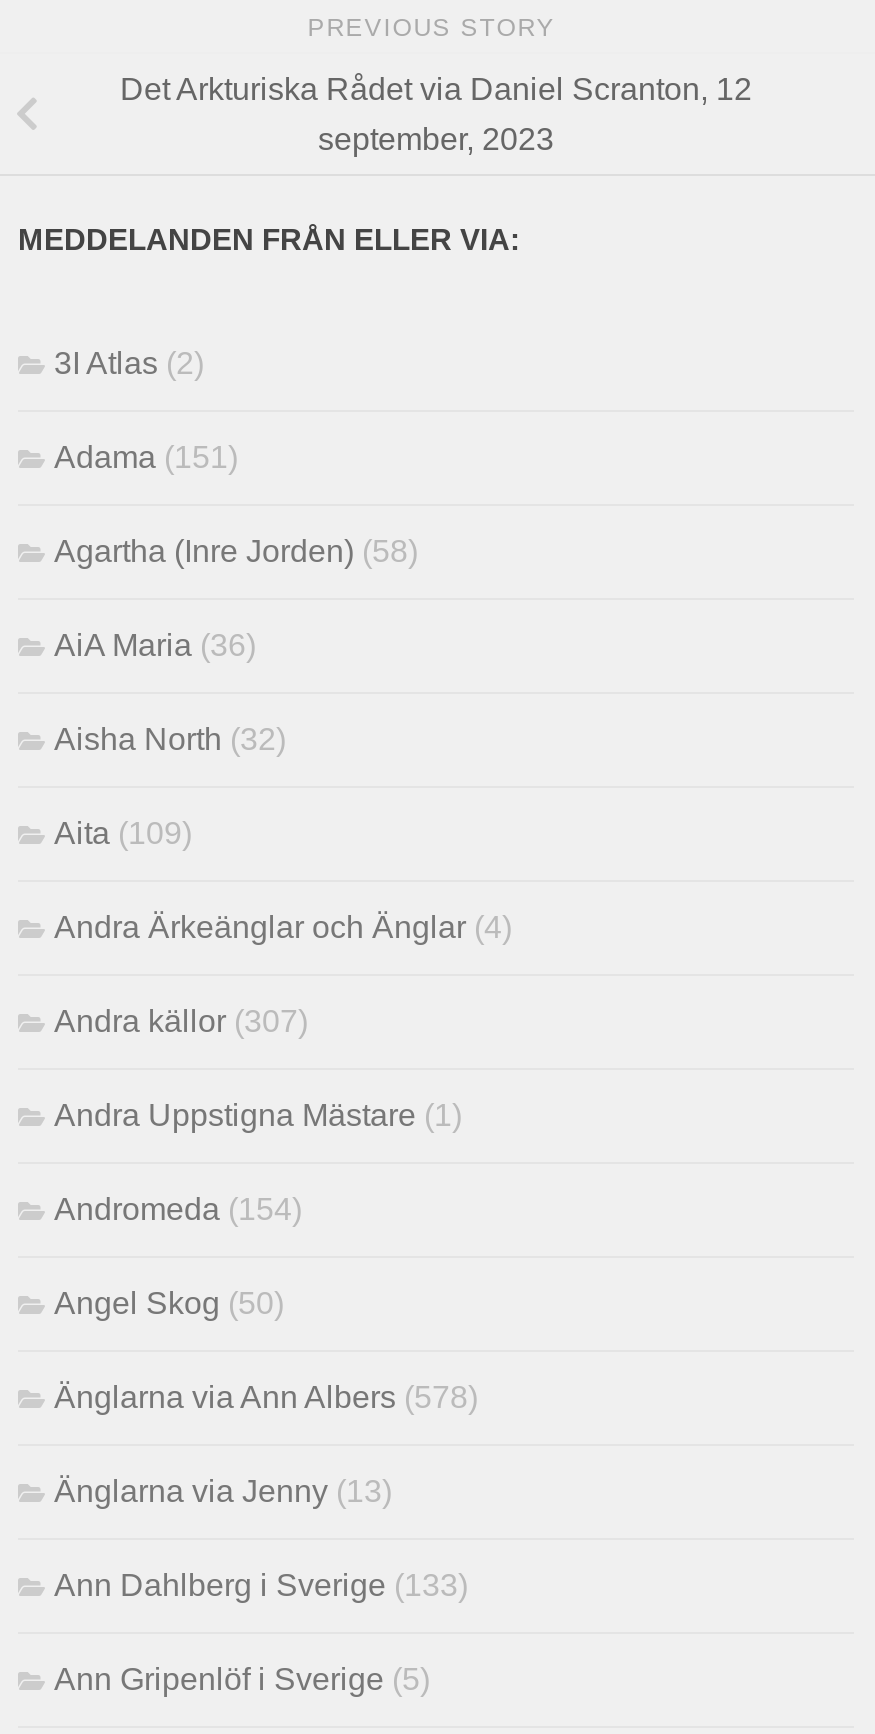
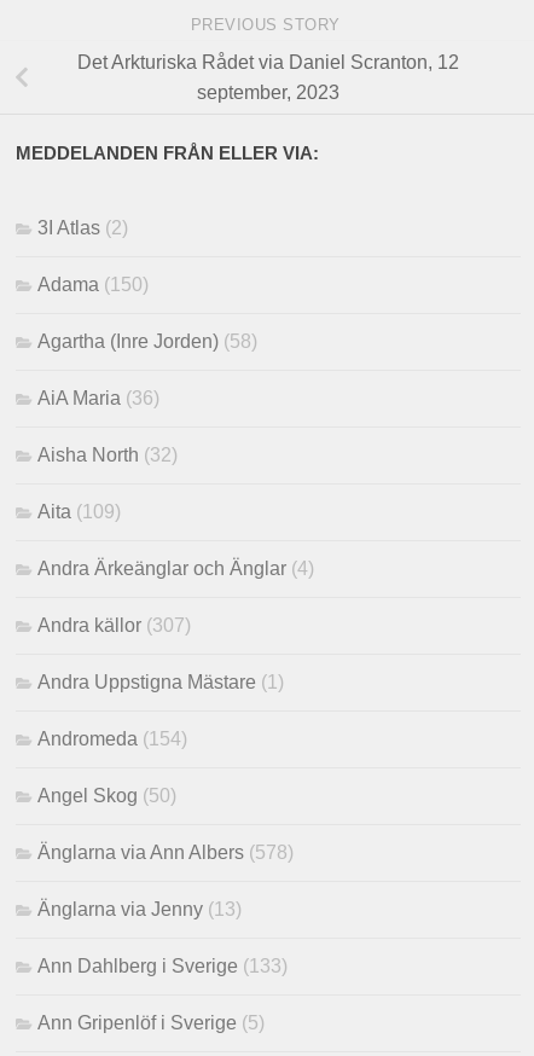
- Adama (151)
+ Adama (150)
